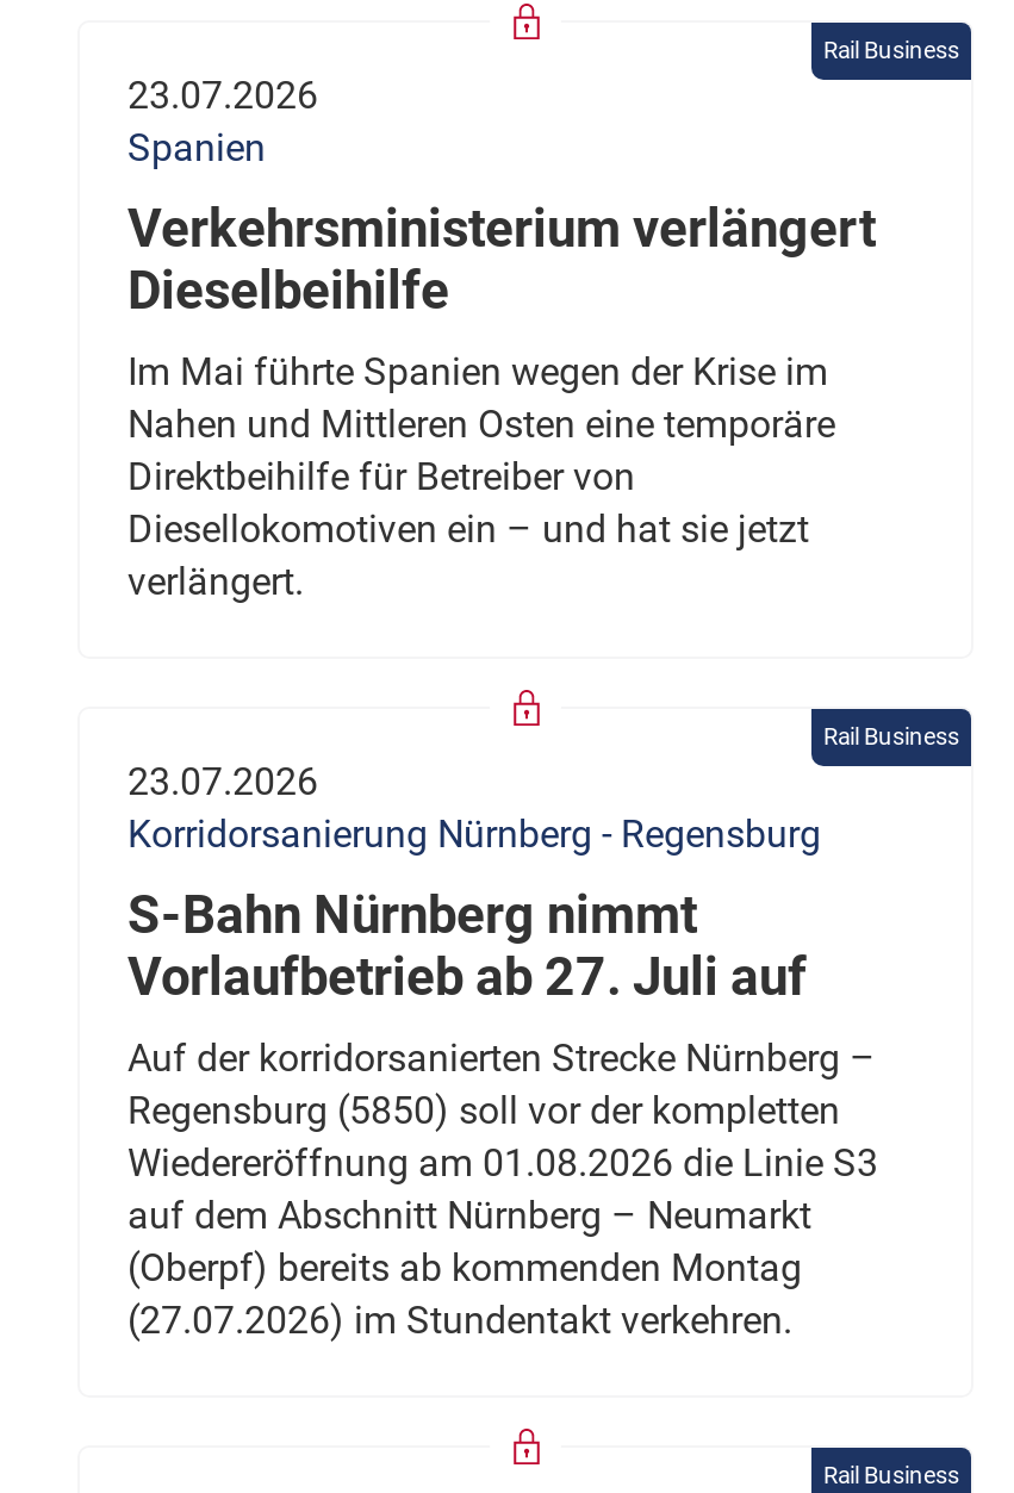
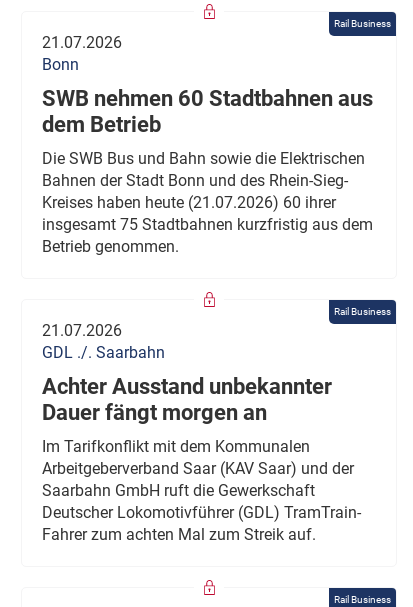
- 23.07.2026
- Spanien
+ 21.07.2026
+ Bonn

- Verkehrsministerium verlängert
- Dieselbeihilfe
+ SWB nehmen 60 Stadtbahnen aus
+ dem Betrieb

- Im Mai führte Spanien wegen der Krise im
- Nahen und Mittleren Osten eine temporäre
- Direktbeihilfe für Betreiber von
- Diesellokomotiven ein – und hat sie jetzt
- verlängert.
+ Die SWB Bus und Bahn sowie die Elektrischen
+ Bahnen der Stadt Bonn und des Rhein-Sieg-
+ Kreises haben heute (21.07.2026) 60 ihrer
+ insgesamt 75 Stadtbahnen kurzfristig aus dem
+ Betrieb genommen.

- 23.07.2026
- Korridorsanierung Nürnberg - Regensburg
+ 21.07.2026
+ GDL ./. Saarbahn

- S-Bahn Nürnberg nimmt
- Vorlaufbetrieb ab 27. Juli auf
+ Achter Ausstand unbekannter
+ Dauer fängt morgen an

- Auf der korridorsanierten Strecke Nürnberg –
- Regensburg (5850) soll vor der kompletten
- Wiedereröffnung am 01.08.2026 die Linie S3
- auf dem Abschnitt Nürnberg – Neumarkt
- (Oberpf) bereits ab kommenden Montag
- (27.07.2026) im Stundentakt verkehren.
+ Im Tarifkonflikt mit dem Kommunalen
+ Arbeitgeberverband Saar (KAV Saar) und der
+ Saarbahn GmbH ruft die Gewerkschaft
+ Deutscher Lokomotivführer (GDL) TramTrain-
+ Fahrer zum achten Mal zum Streik auf.
